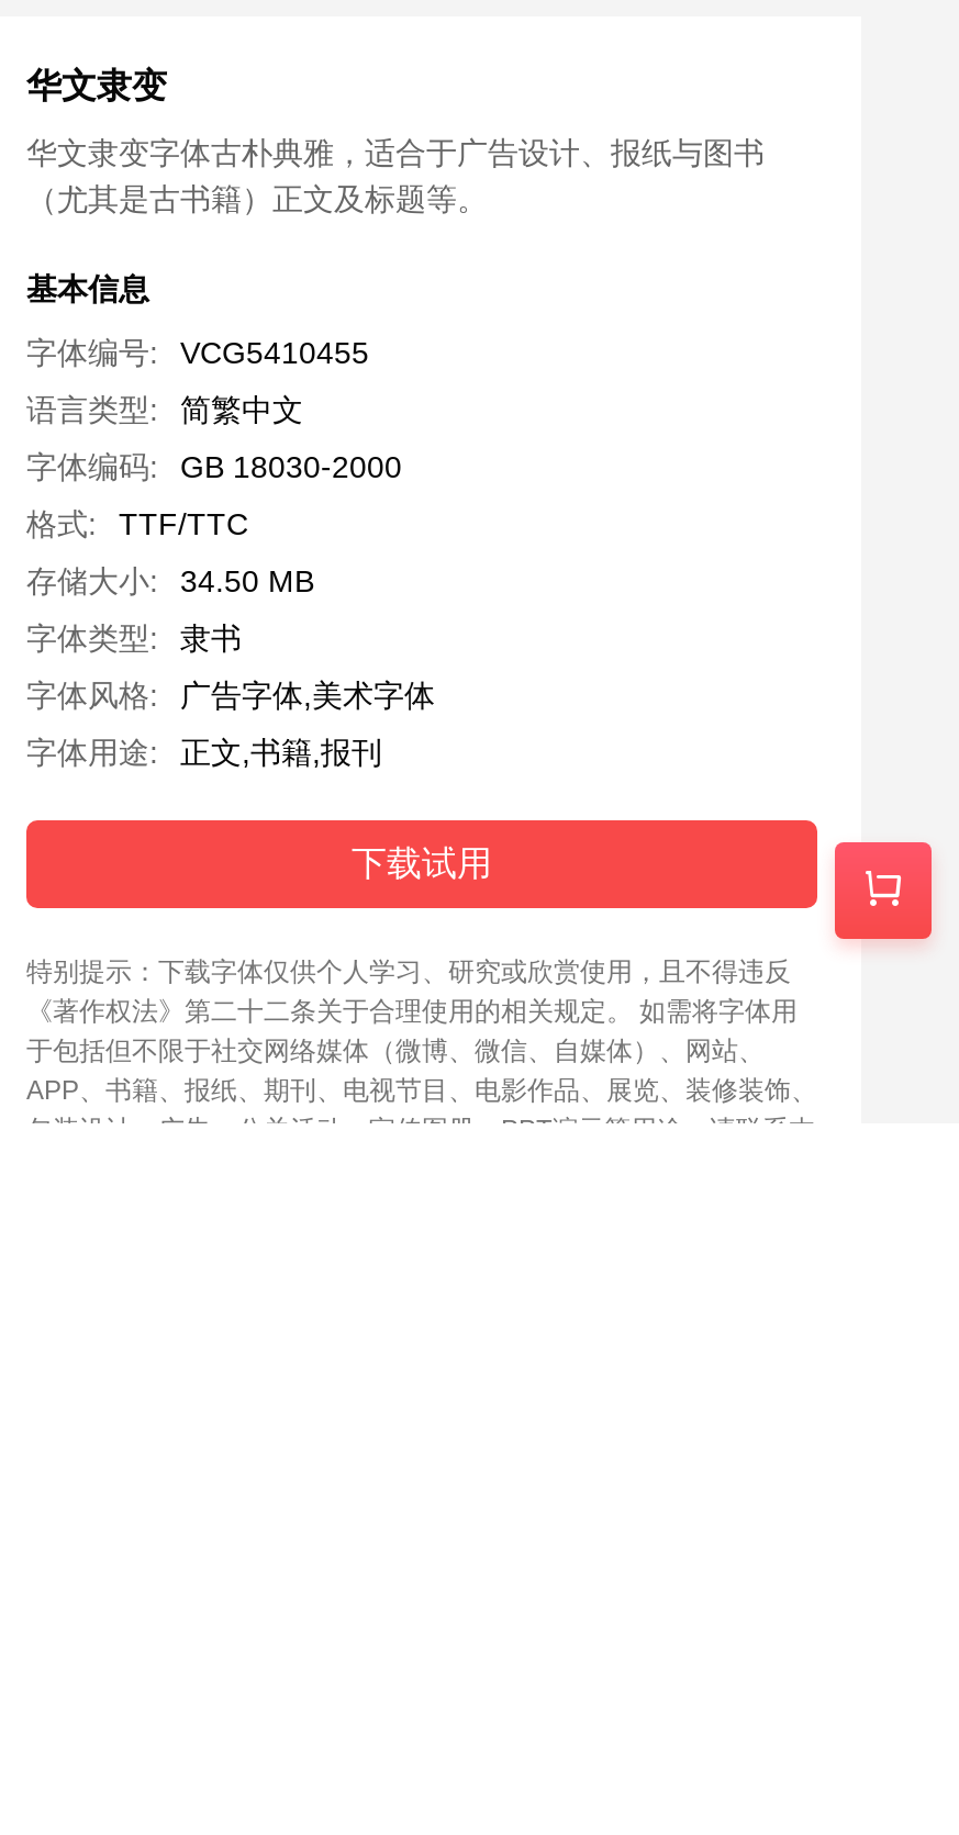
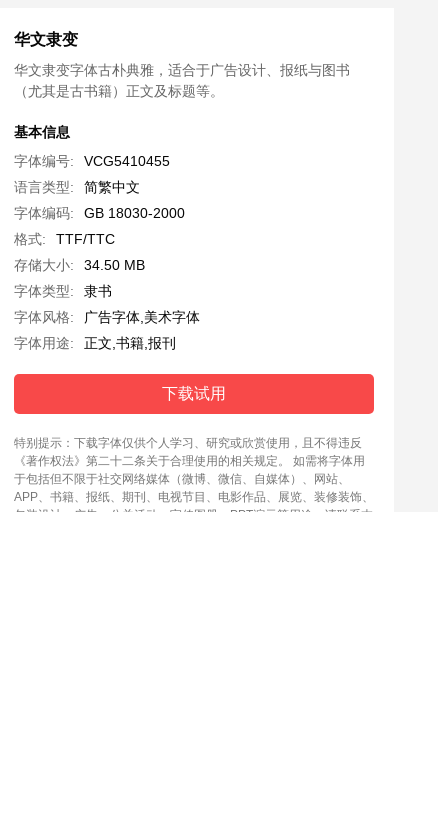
- [image]
